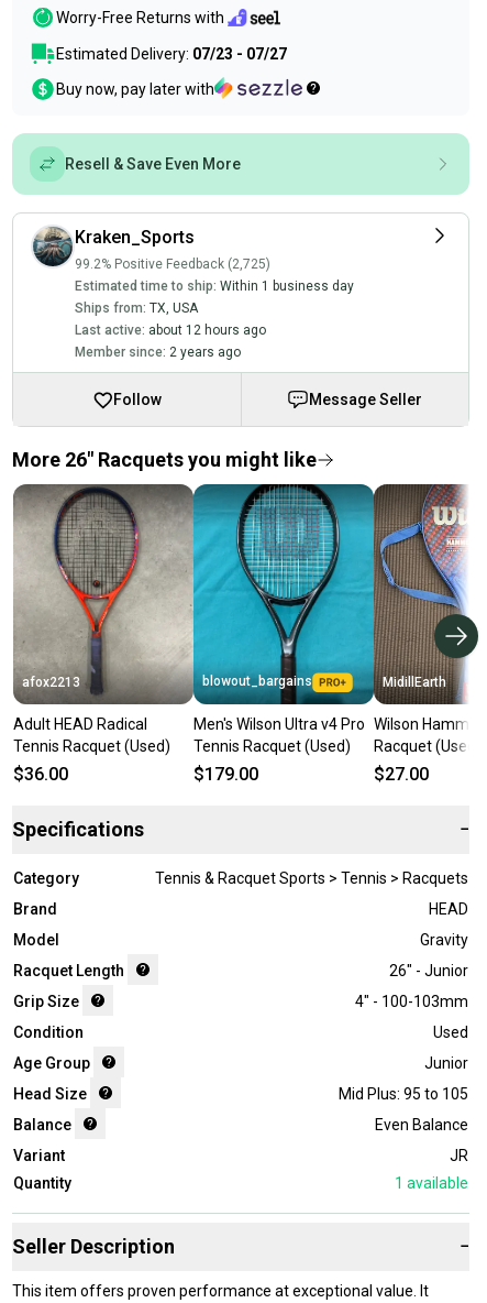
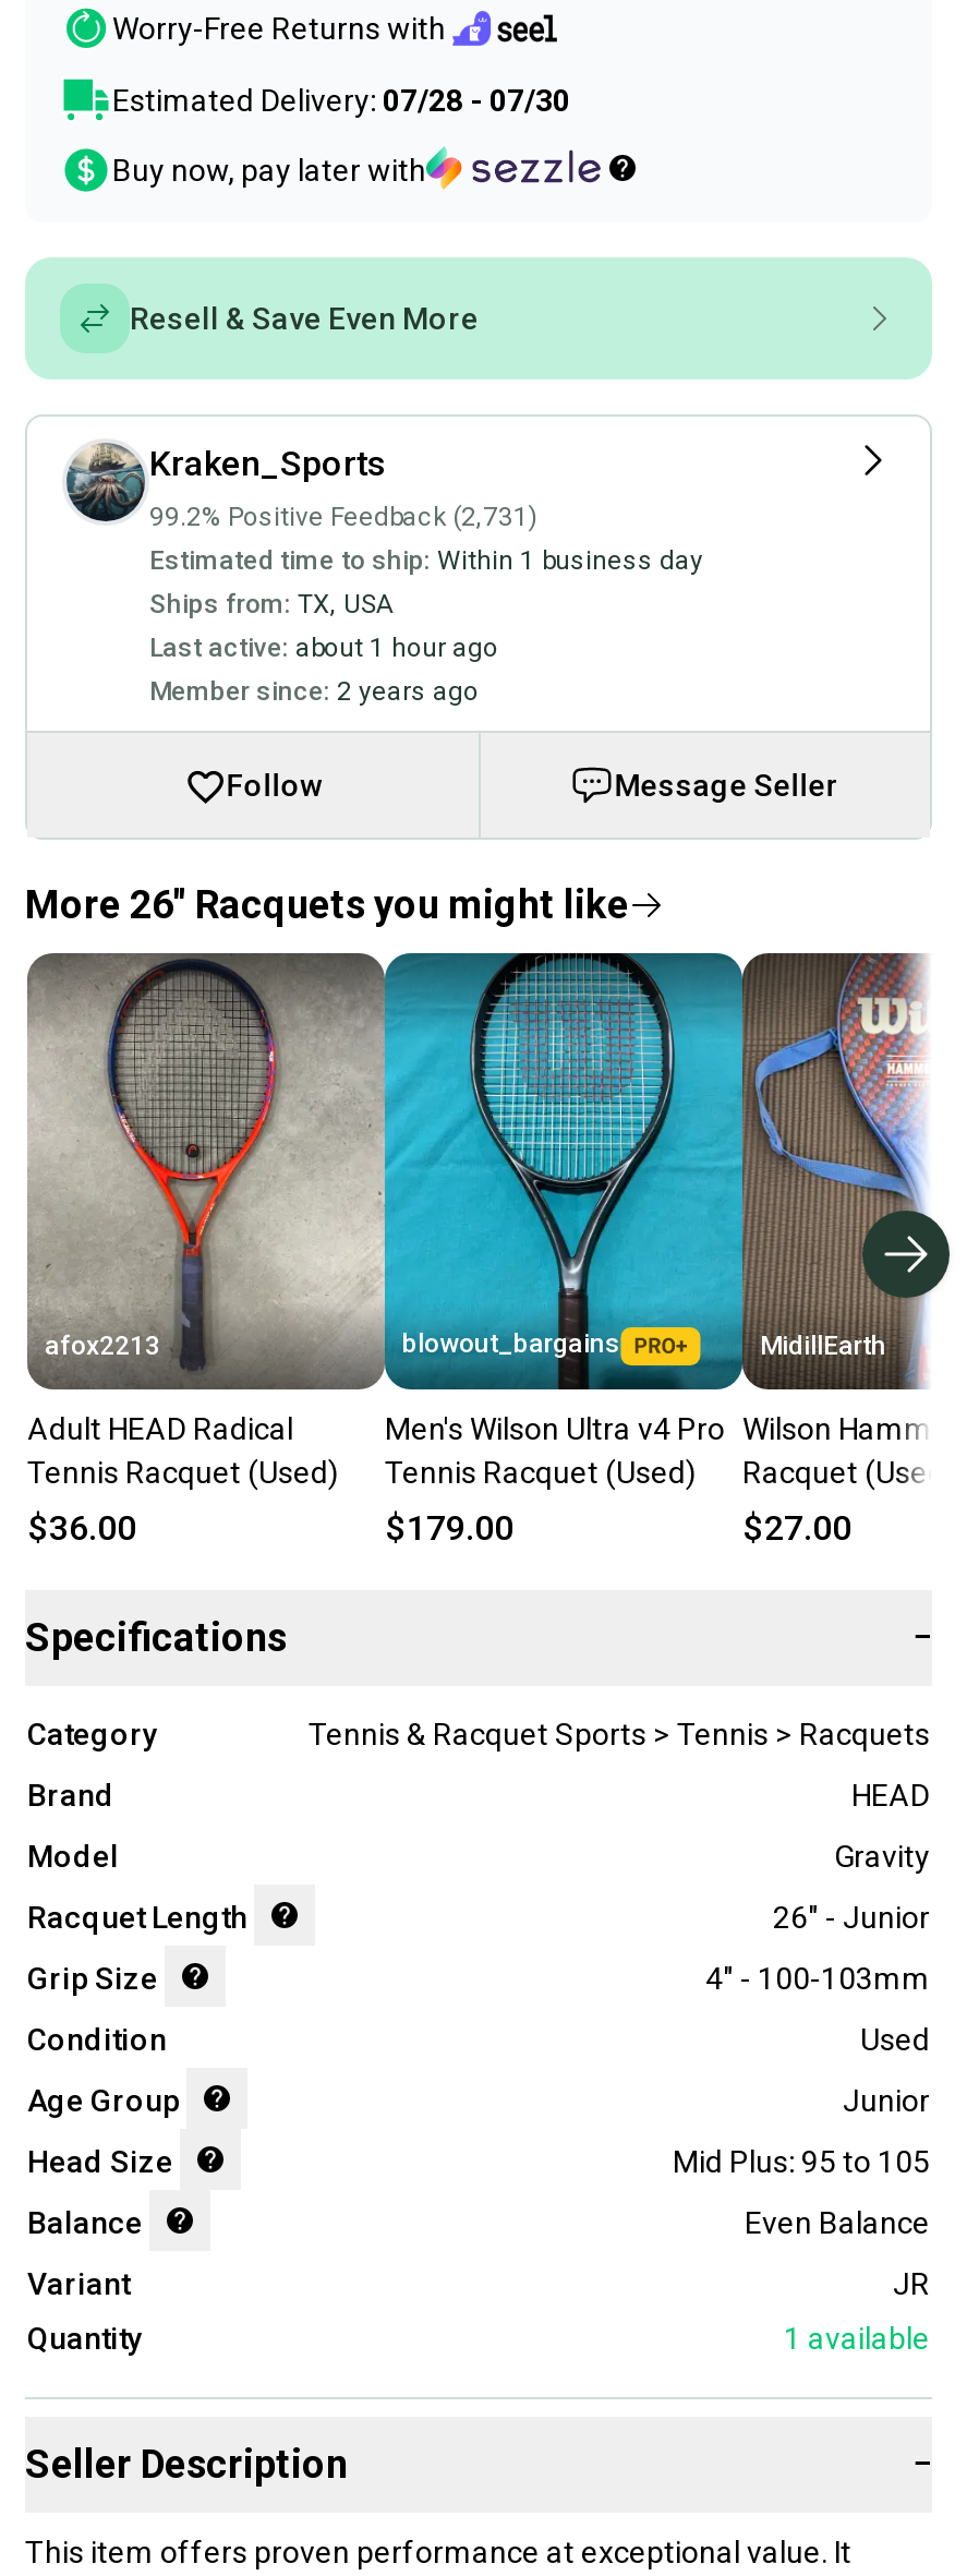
- Estimated Delivery: 07/23 - 07/27
+ Estimated Delivery: 07/28 - 07/30

- 99.2% Positive Feedback (2,725)
+ 99.2% Positive Feedback (2,731)

- Last active: about 12 hours ago
+ Last active: about 1 hour ago
